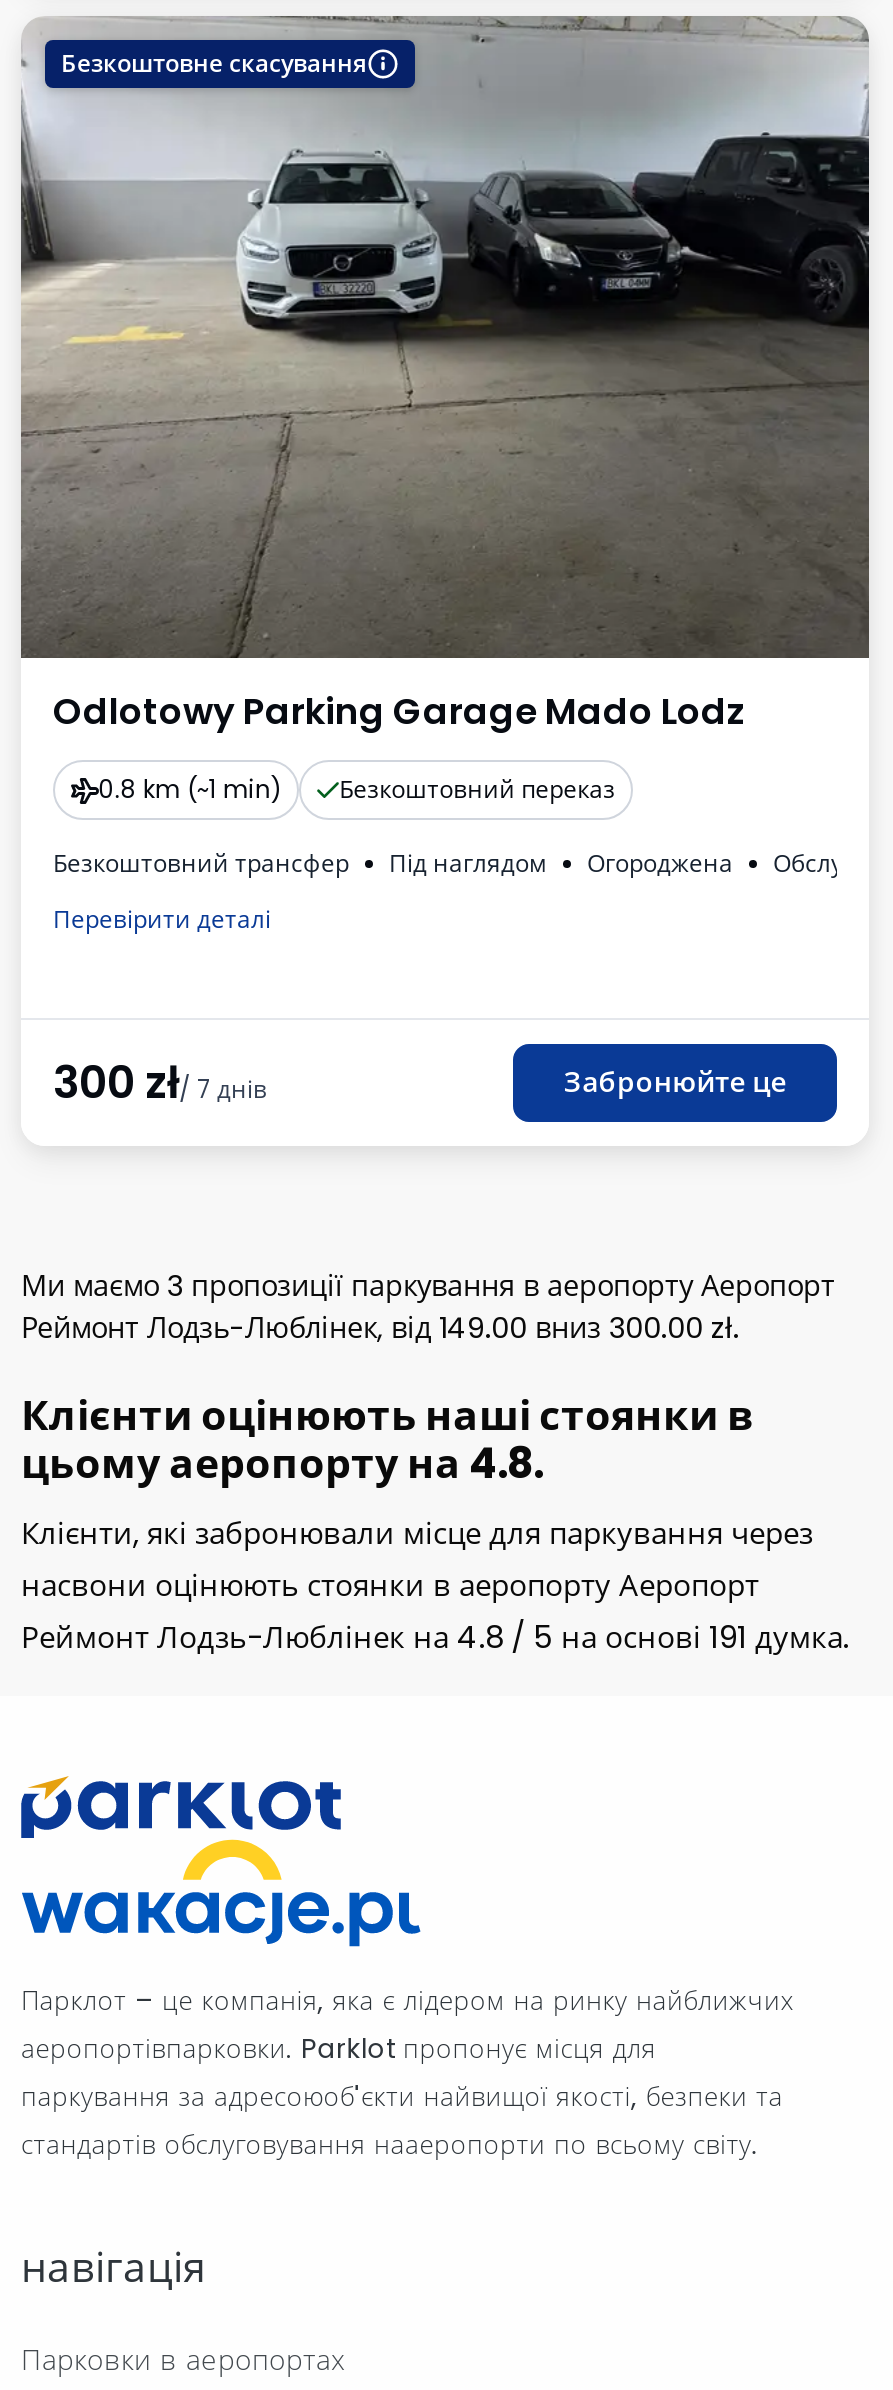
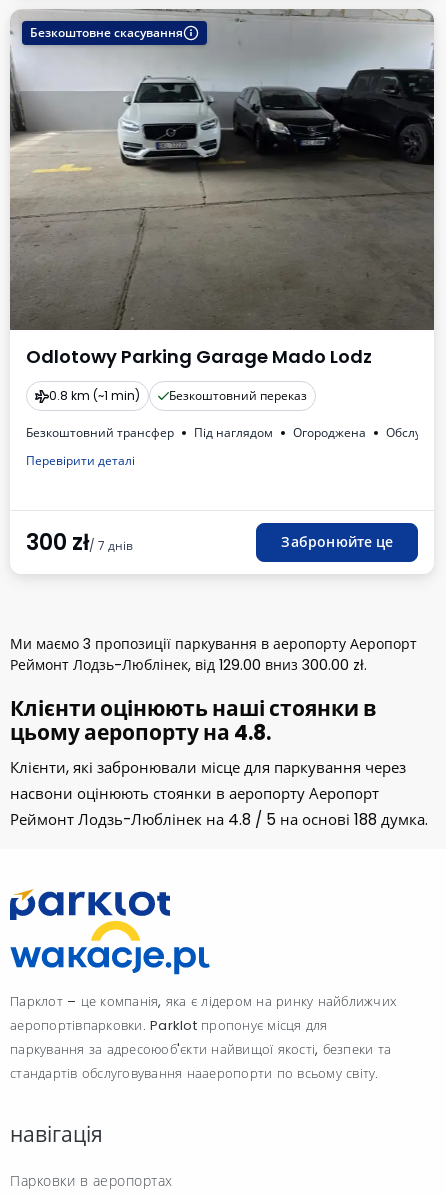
- Реймонт Лодзь-Люблінек, від 149.00 вниз 300.00 zł.
+ Реймонт Лодзь-Люблінек, від 129.00 вниз 300.00 zł.

- Реймонт Лодзь-Люблінек на 4.8 / 5 на основі 191 думка.
+ Реймонт Лодзь-Люблінек на 4.8 / 5 на основі 188 думка.
